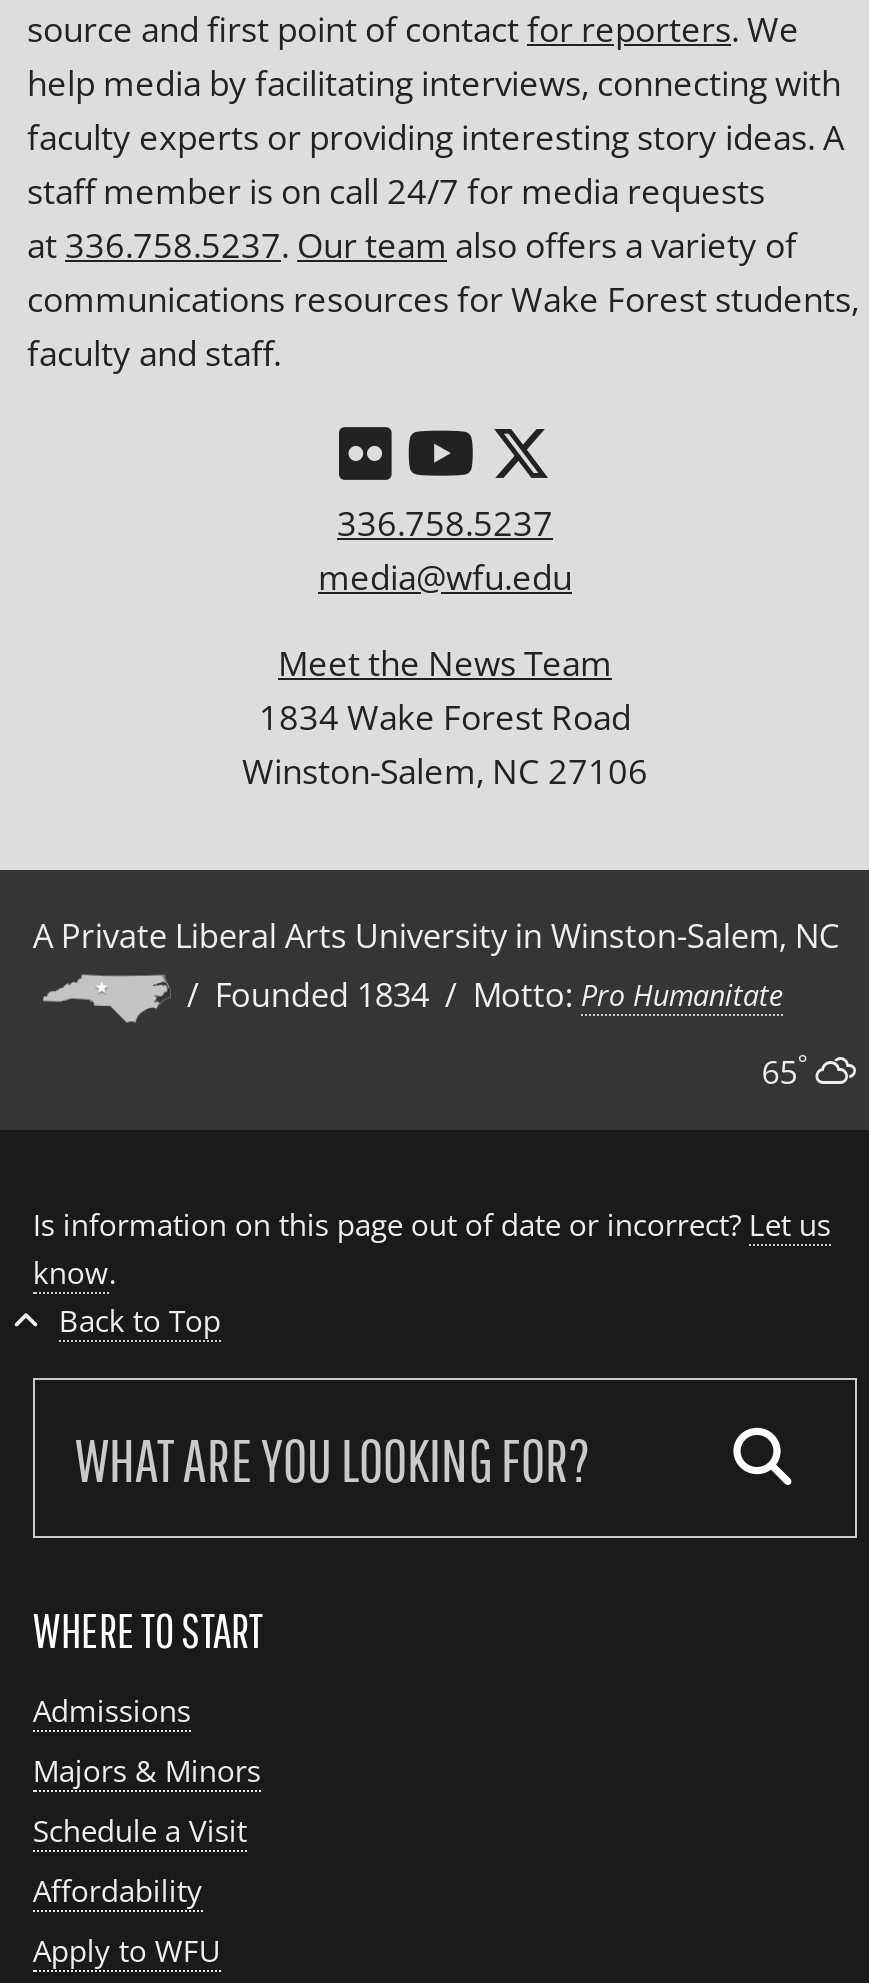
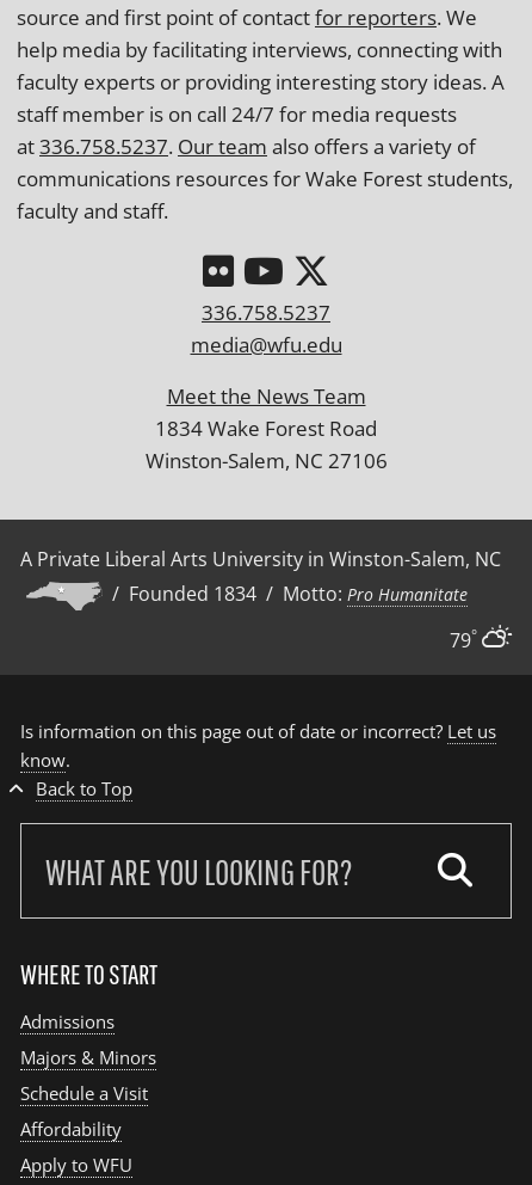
- 65°
+ 79°
